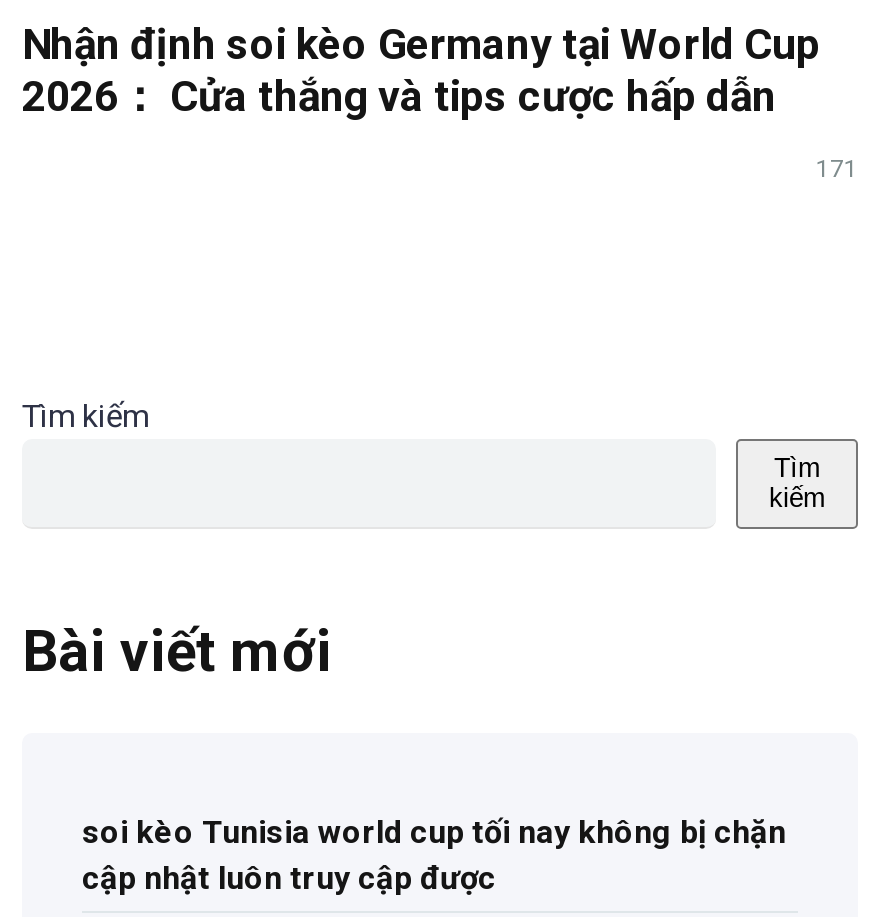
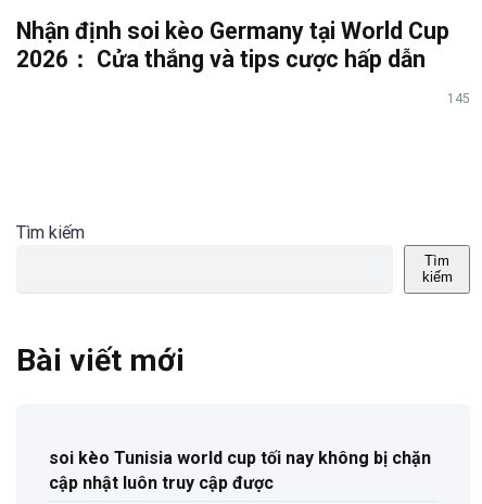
- 171
+ 145
